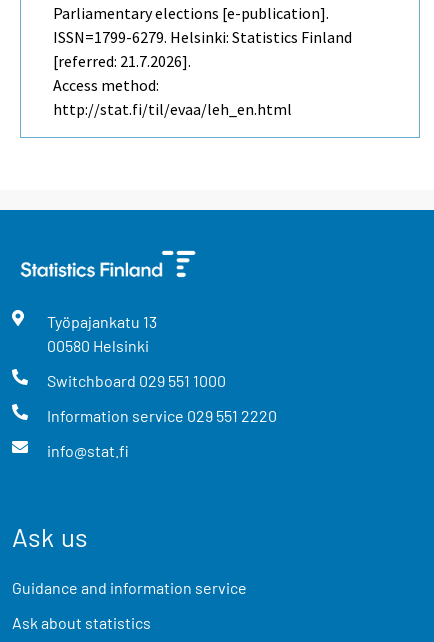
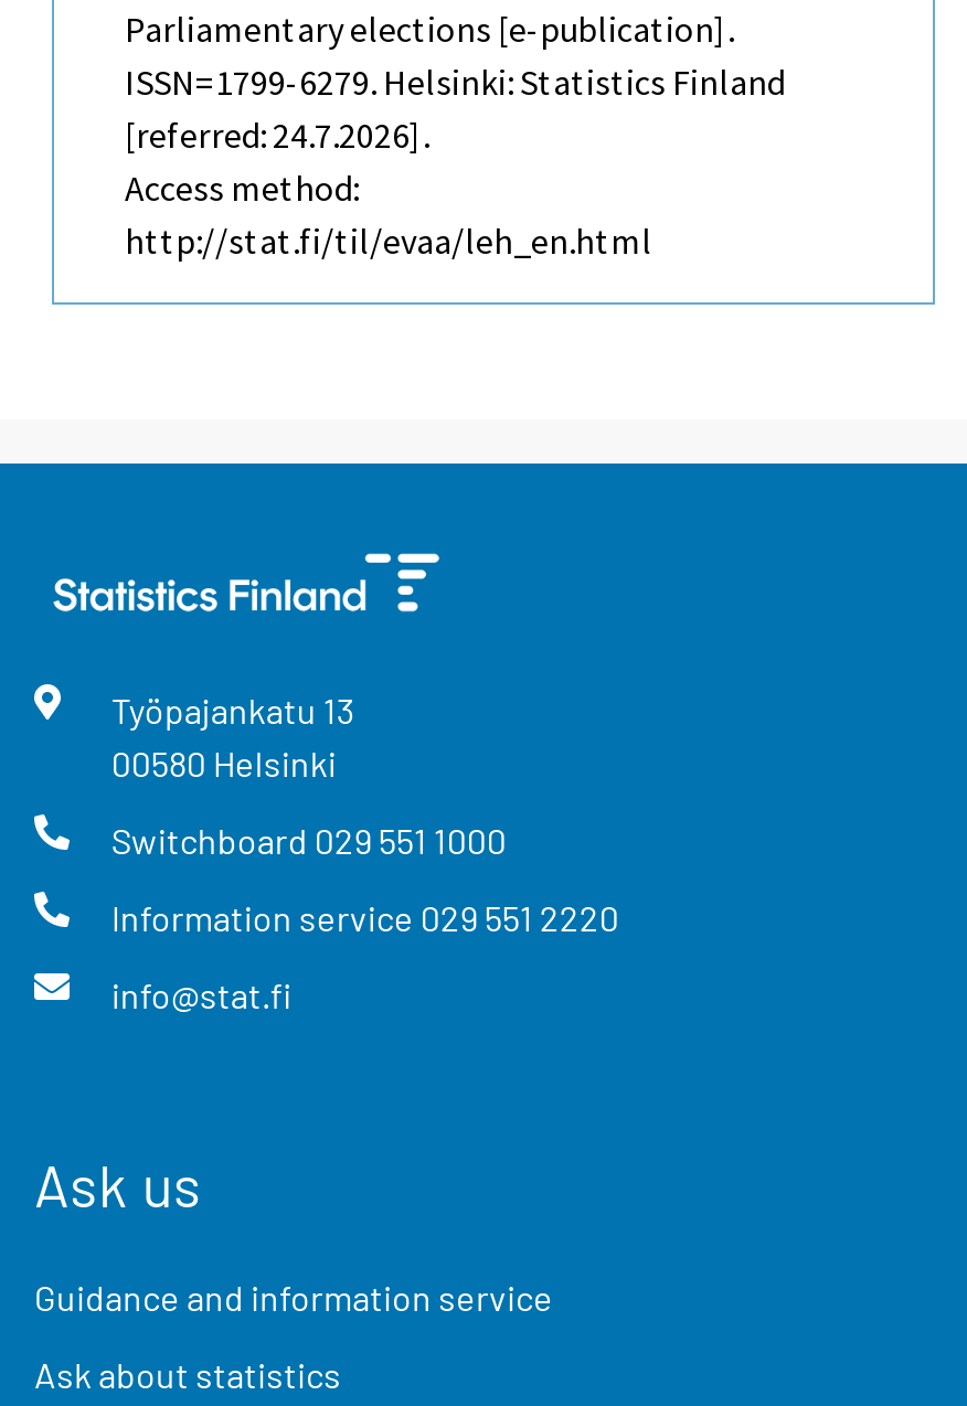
- [referred: 21.7.2026].
+ [referred: 24.7.2026].
